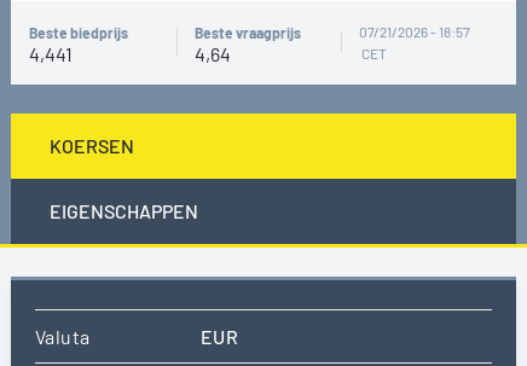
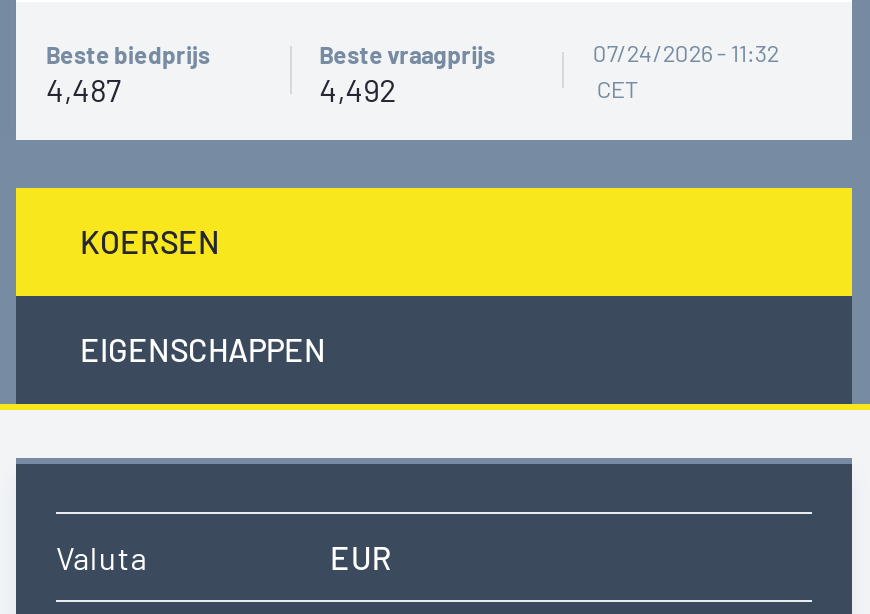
- 07/21/2026 - 18:57
+ 07/24/2026 - 11:32

- 4,441
+ 4,487

- 4,64
+ 4,492
